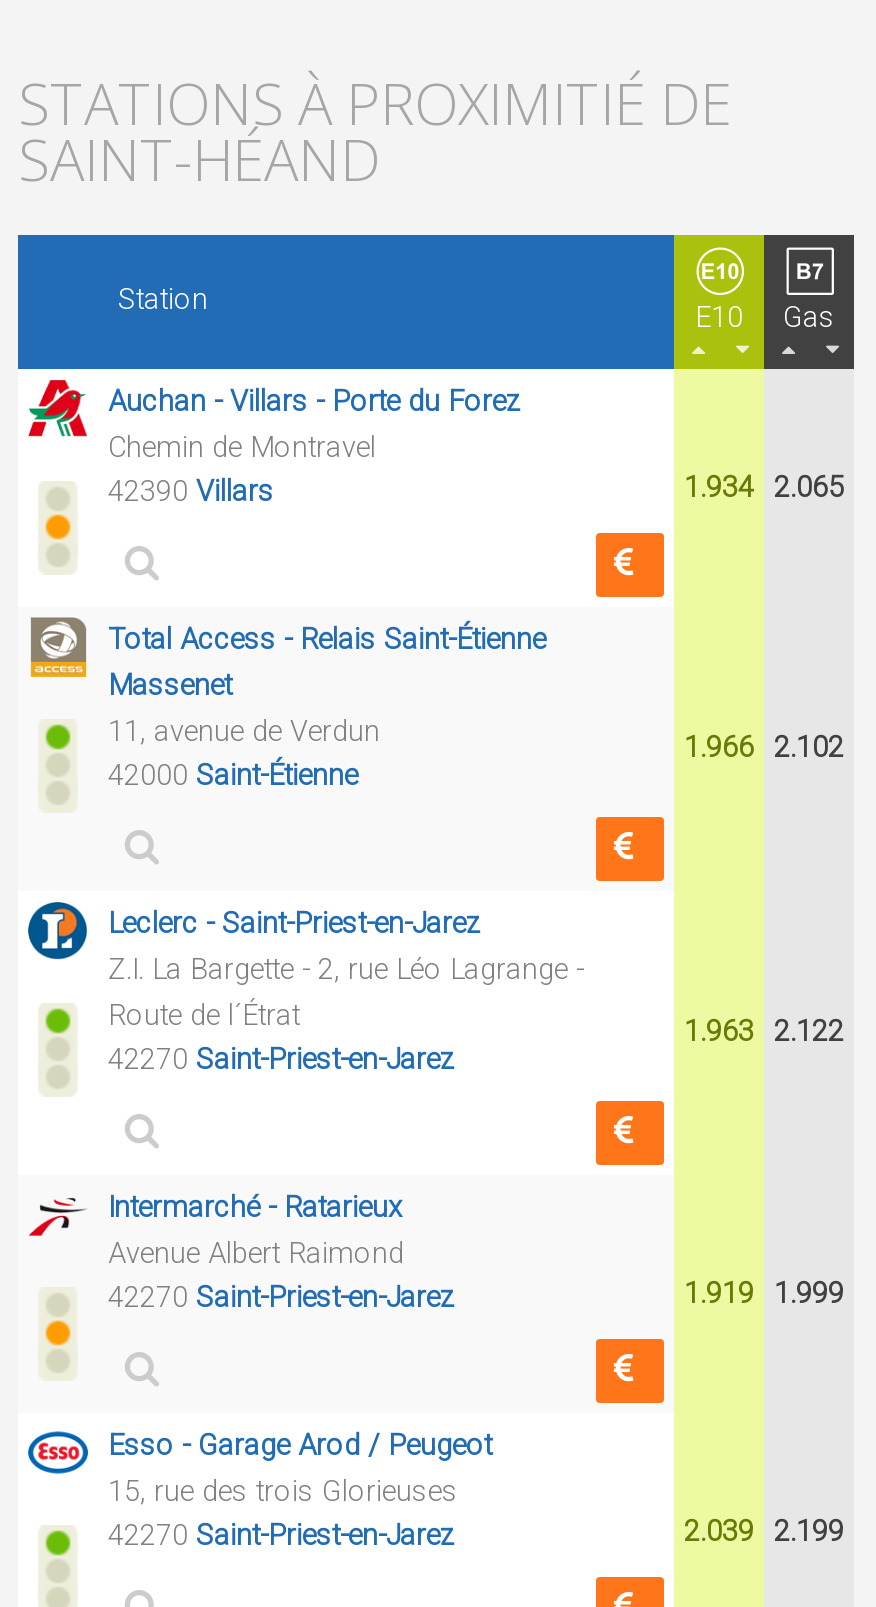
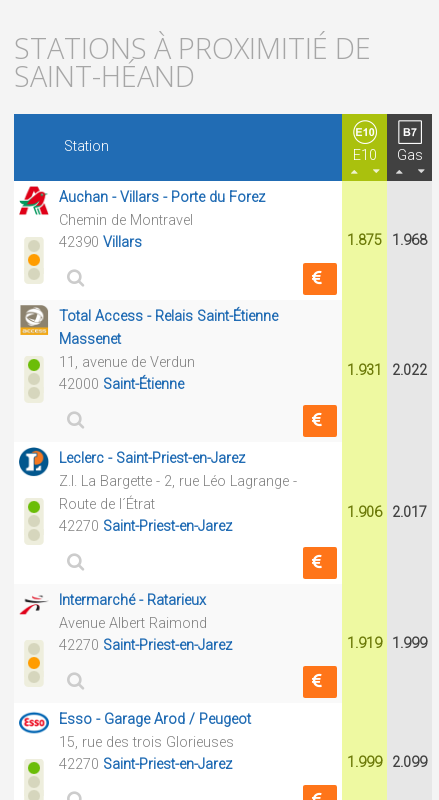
- 1.934 2.065
+ 1.875 1.968

- 1.966 2.102
+ 1.931 2.022

- 1.963 2.122
+ 1.906 2.017

- 2.039 2.199
+ 1.999 2.099
